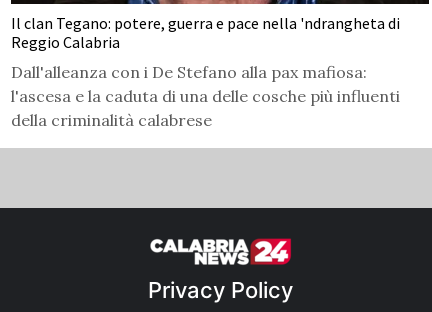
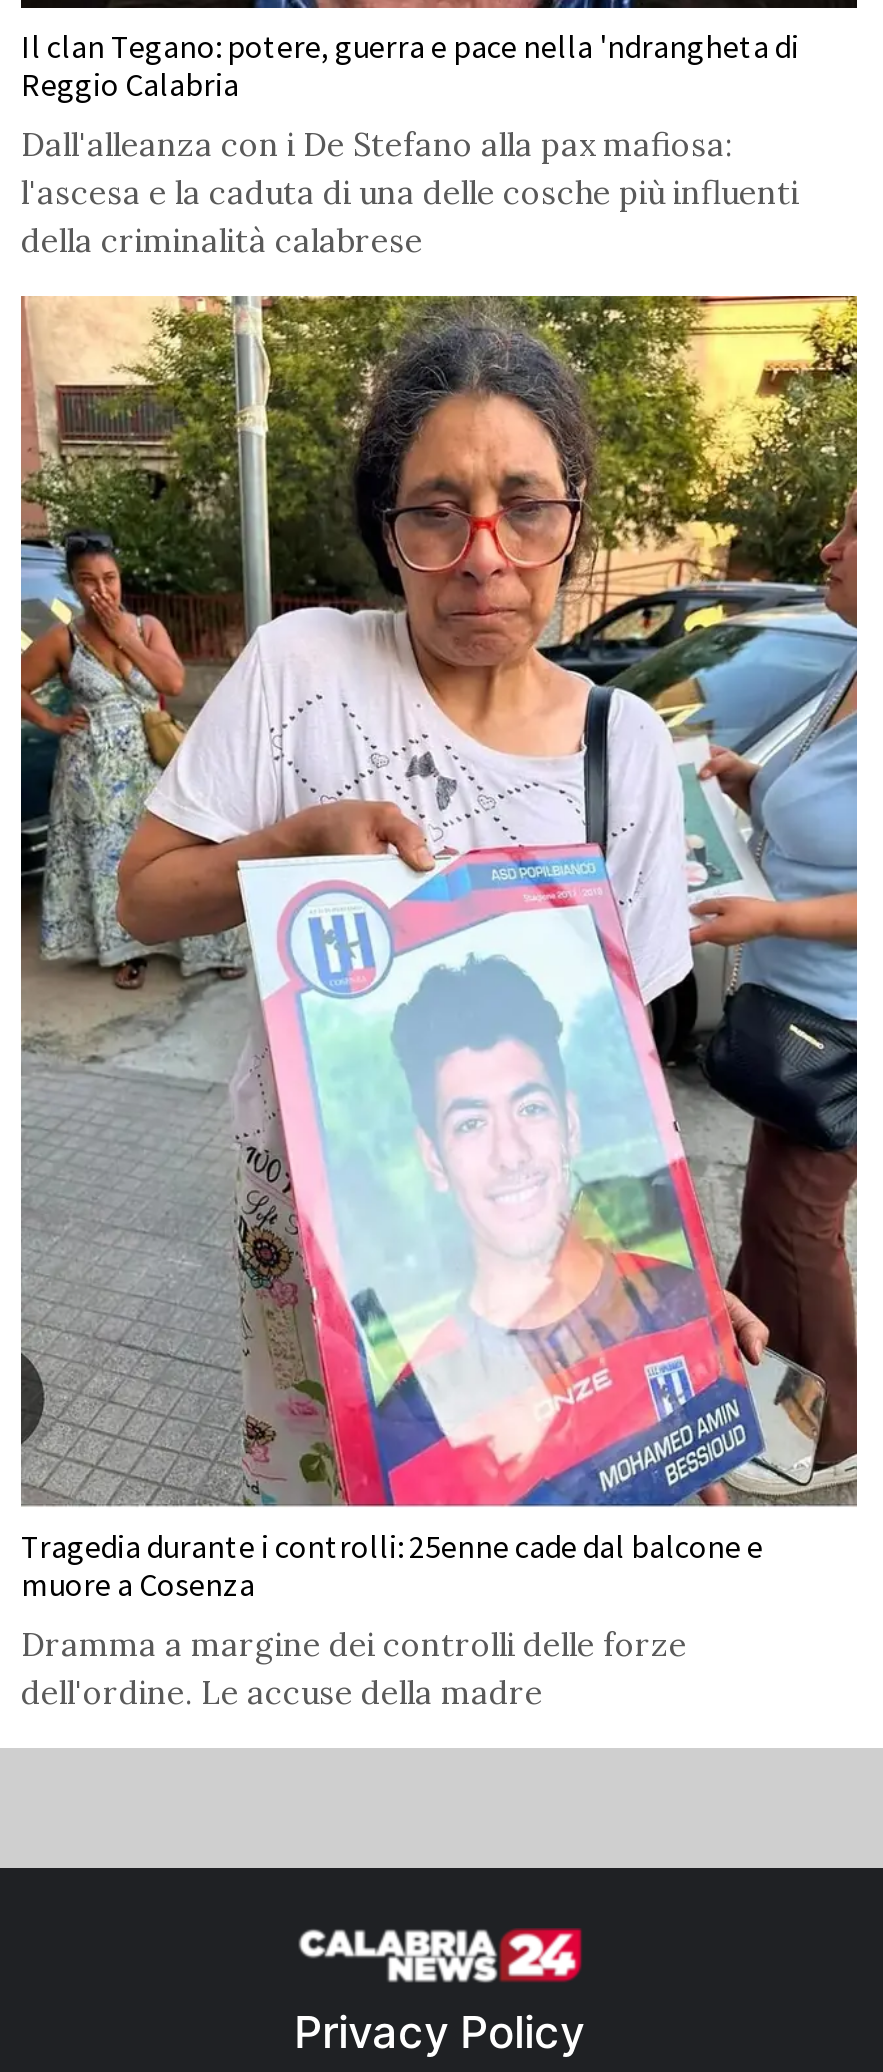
+ [image]
+ Tragedia durante i controlli: 25enne cade dal balcone e
+ muore a Cosenza
+ Dramma a margine dei controlli delle forze
+ dell'ordine. Le accuse della madre
